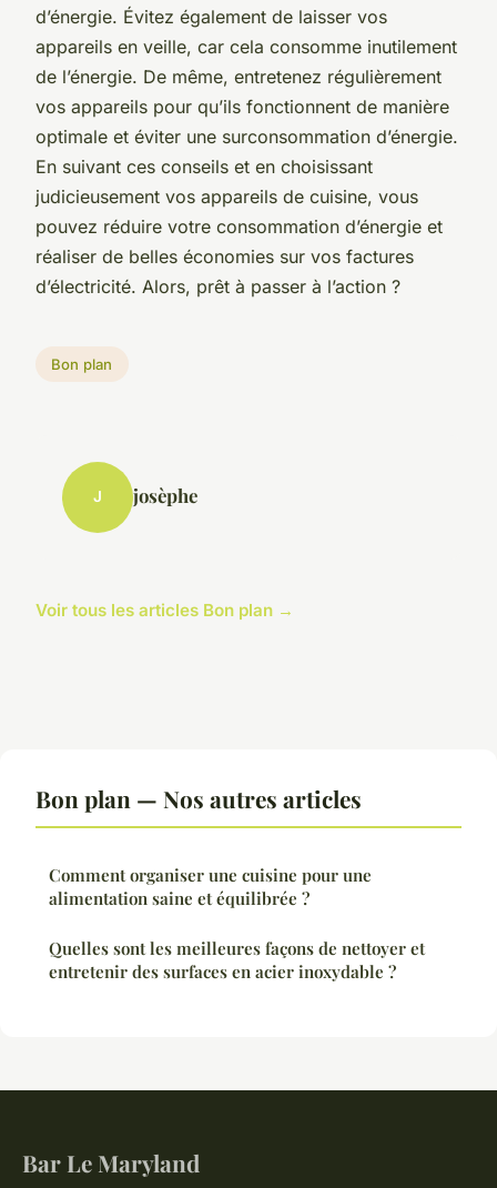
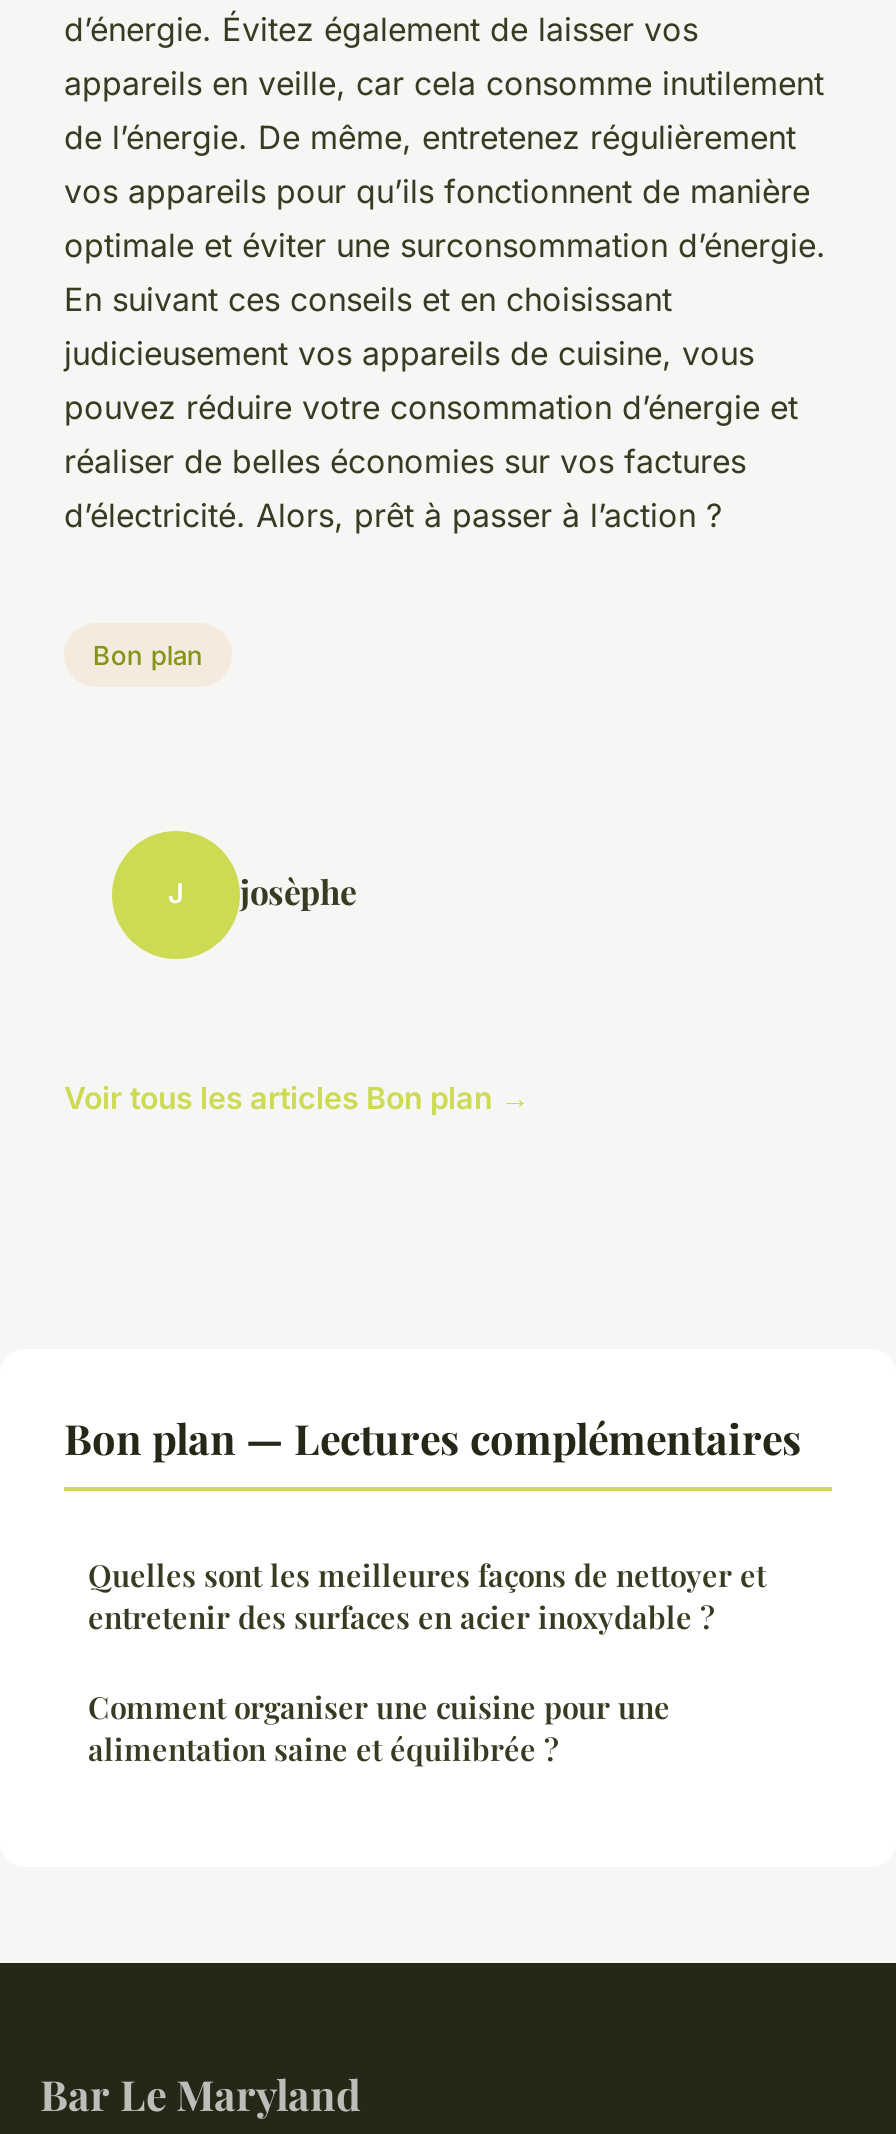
- Bon plan — Nos autres articles
+ Bon plan — Lectures complémentaires

moved down: Comment organiser une cuisine pour une | alimentation saine et équilibrée ?

moved up: Quelles sont les meilleures façons de nettoyer et | entretenir des surfaces en acier inoxydable ?
